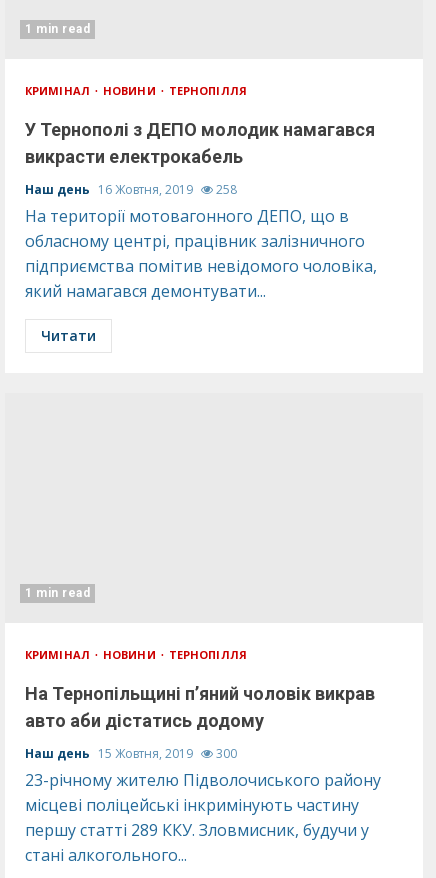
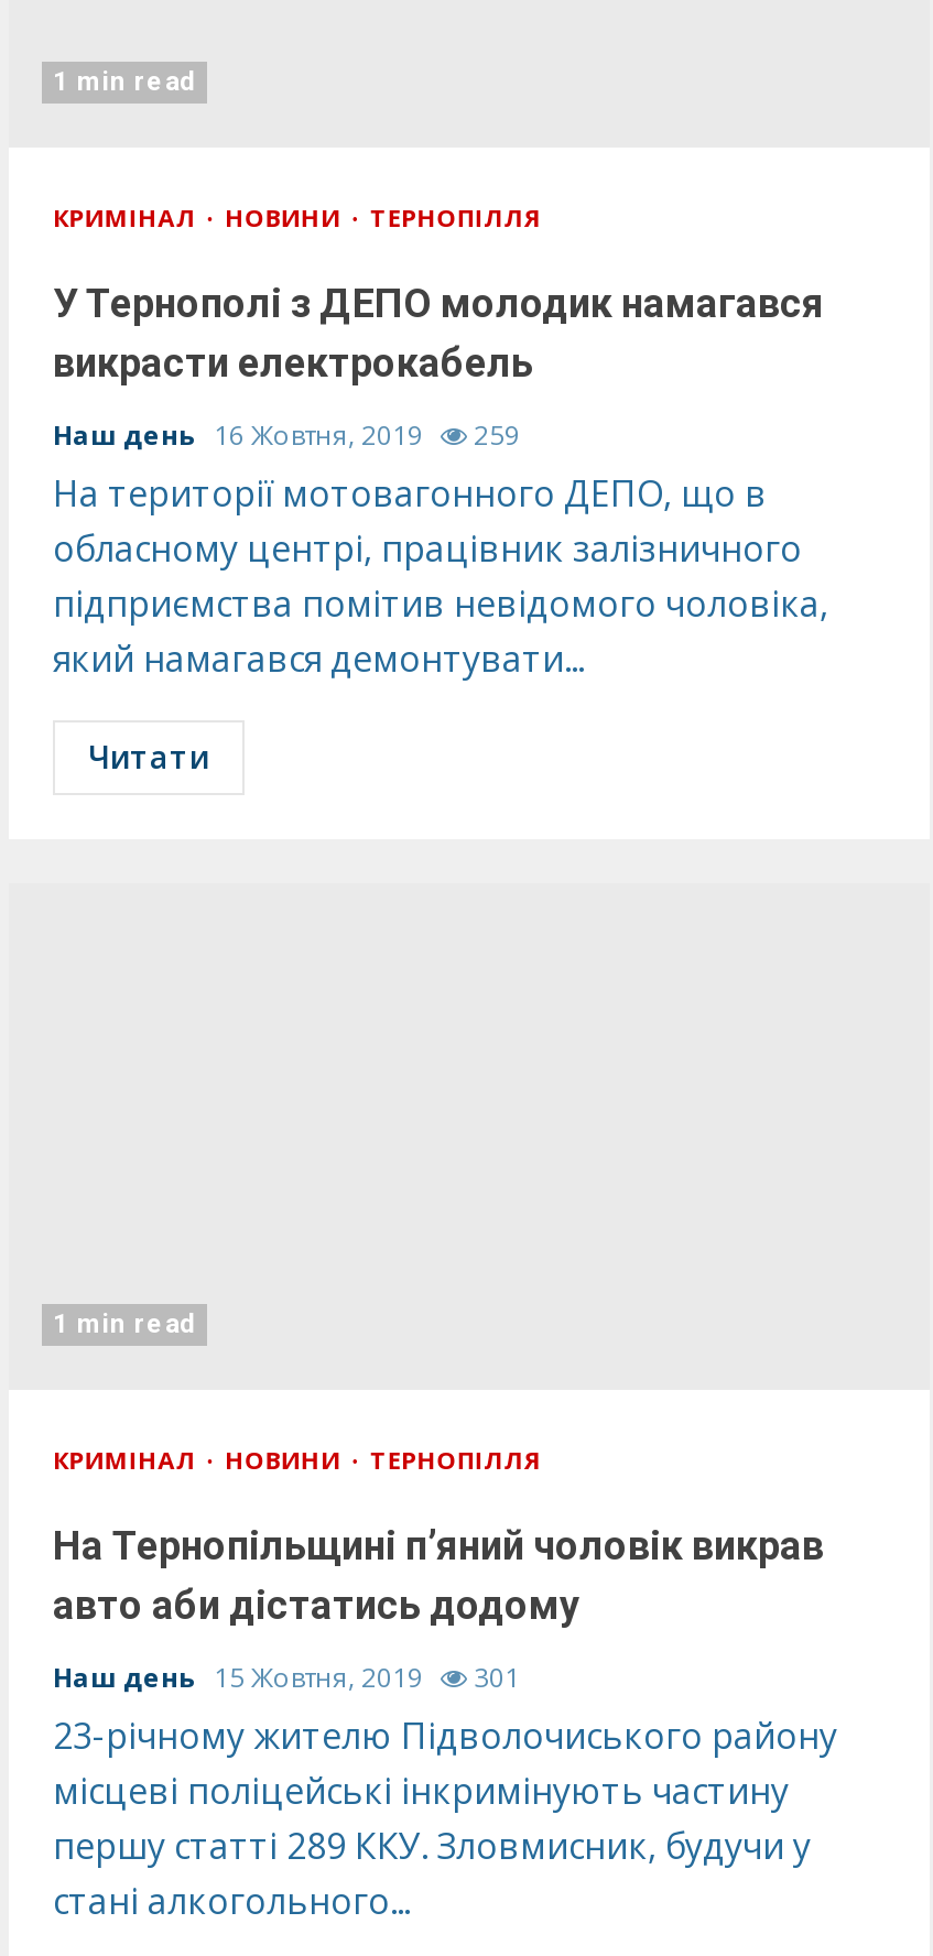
- Наш день 16 Жовтня, 2019 258
+ Наш день 16 Жовтня, 2019 259

- Наш день 15 Жовтня, 2019 300
+ Наш день 15 Жовтня, 2019 301
